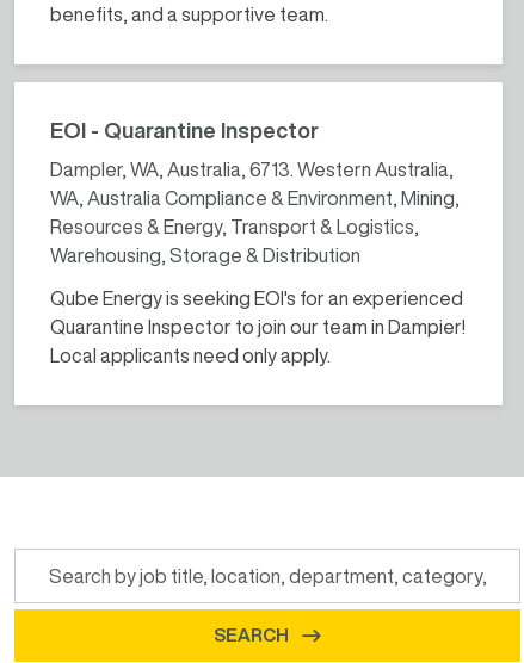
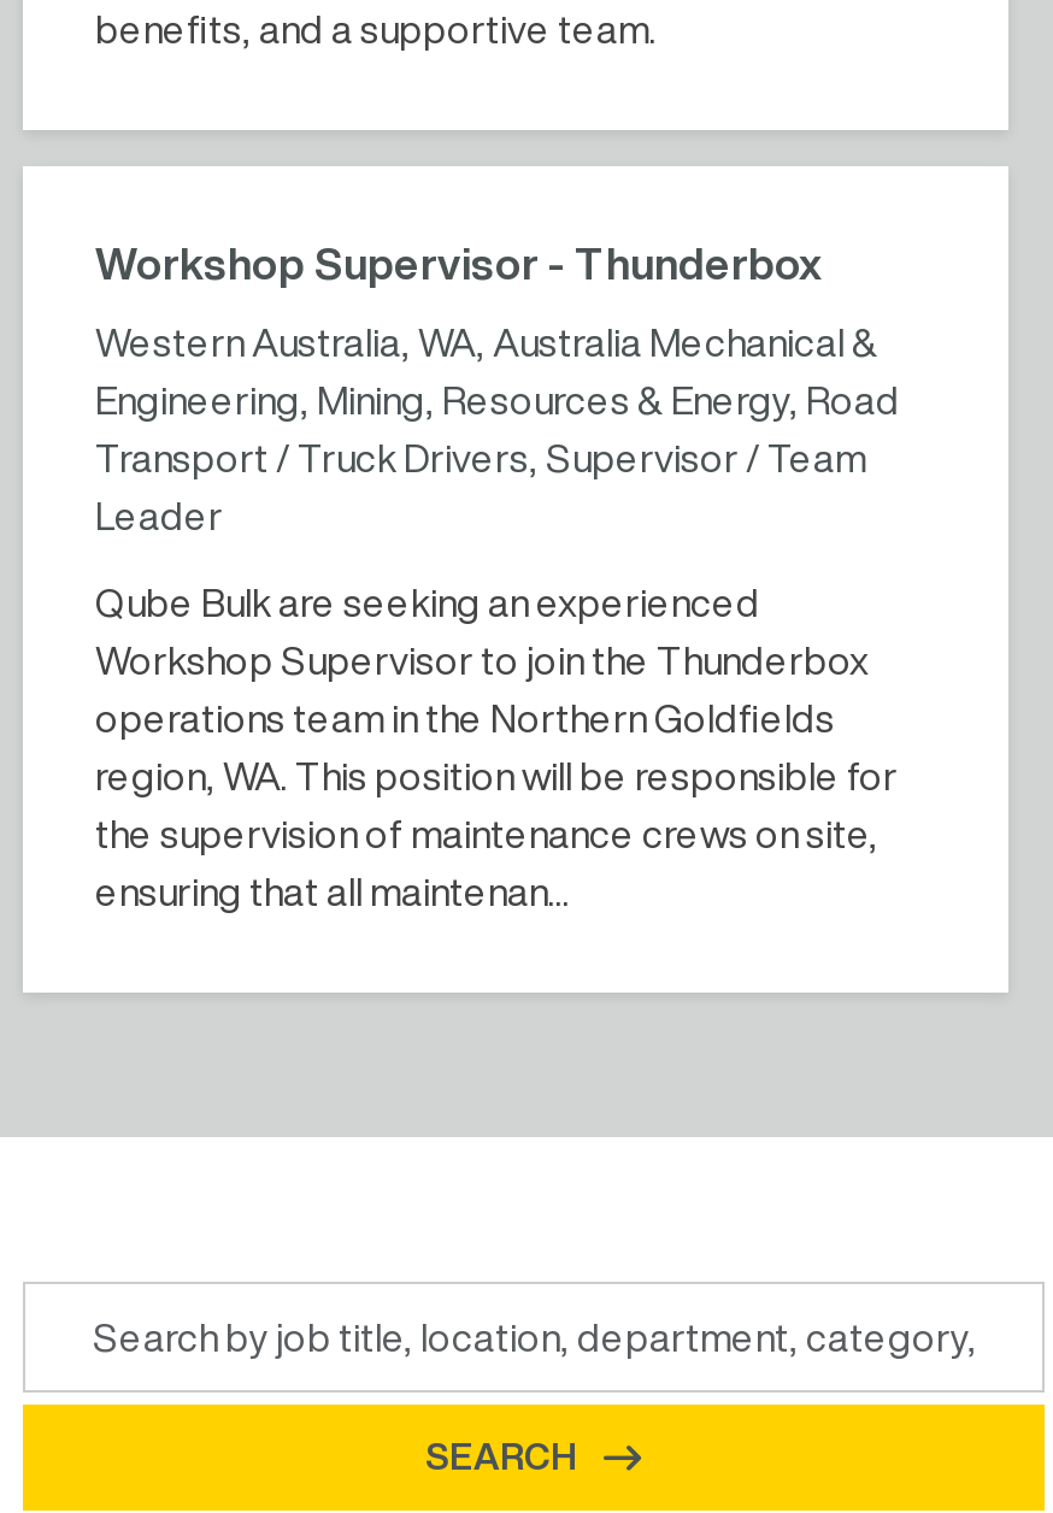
- EOI - Quarantine Inspector
- Dampler, WA, Australia, 6713. Western Australia,
- WA, Australia Compliance & Environment, Mining,
- Resources & Energy, Transport & Logistics,
- Warehousing, Storage & Distribution
- Qube Energy is seeking EOI's for an experienced
- Quarantine Inspector to join our team in Dampier!
- Local applicants need only apply.
+ Workshop Supervisor - Thunderbox
+ Western Australia, WA, Australia Mechanical &
+ Engineering, Mining, Resources & Energy, Road
+ Transport / Truck Drivers, Supervisor / Team
+ Leader
+ Qube Bulk are seeking an experienced
+ Workshop Supervisor to join the Thunderbox
+ operations team in the Northern Goldfields
+ region, WA. This position will be responsible for
+ the supervision of maintenance crews on site,
+ ensuring that all maintenan...
